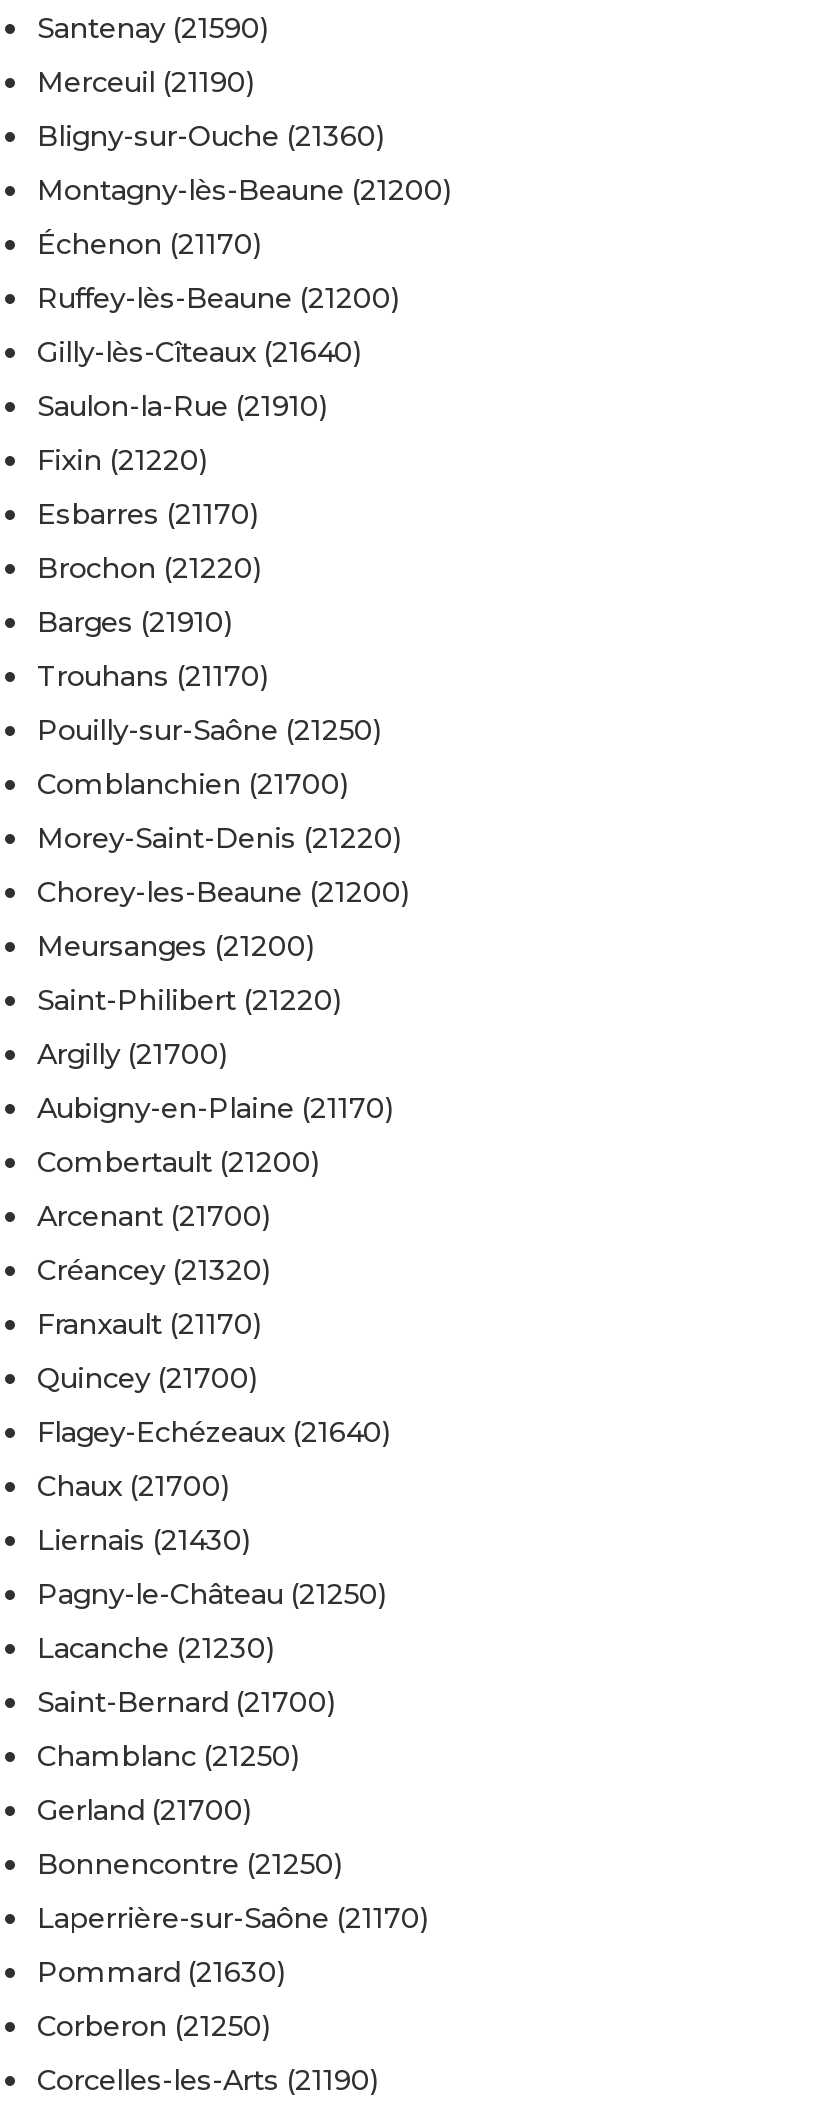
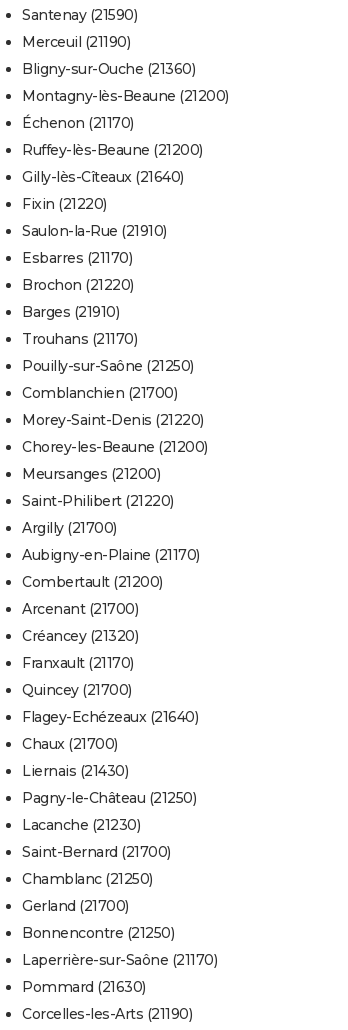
- Saulon-la-Rue (21910)

+ Saulon-la-Rue (21910)

- Corberon (21250)
